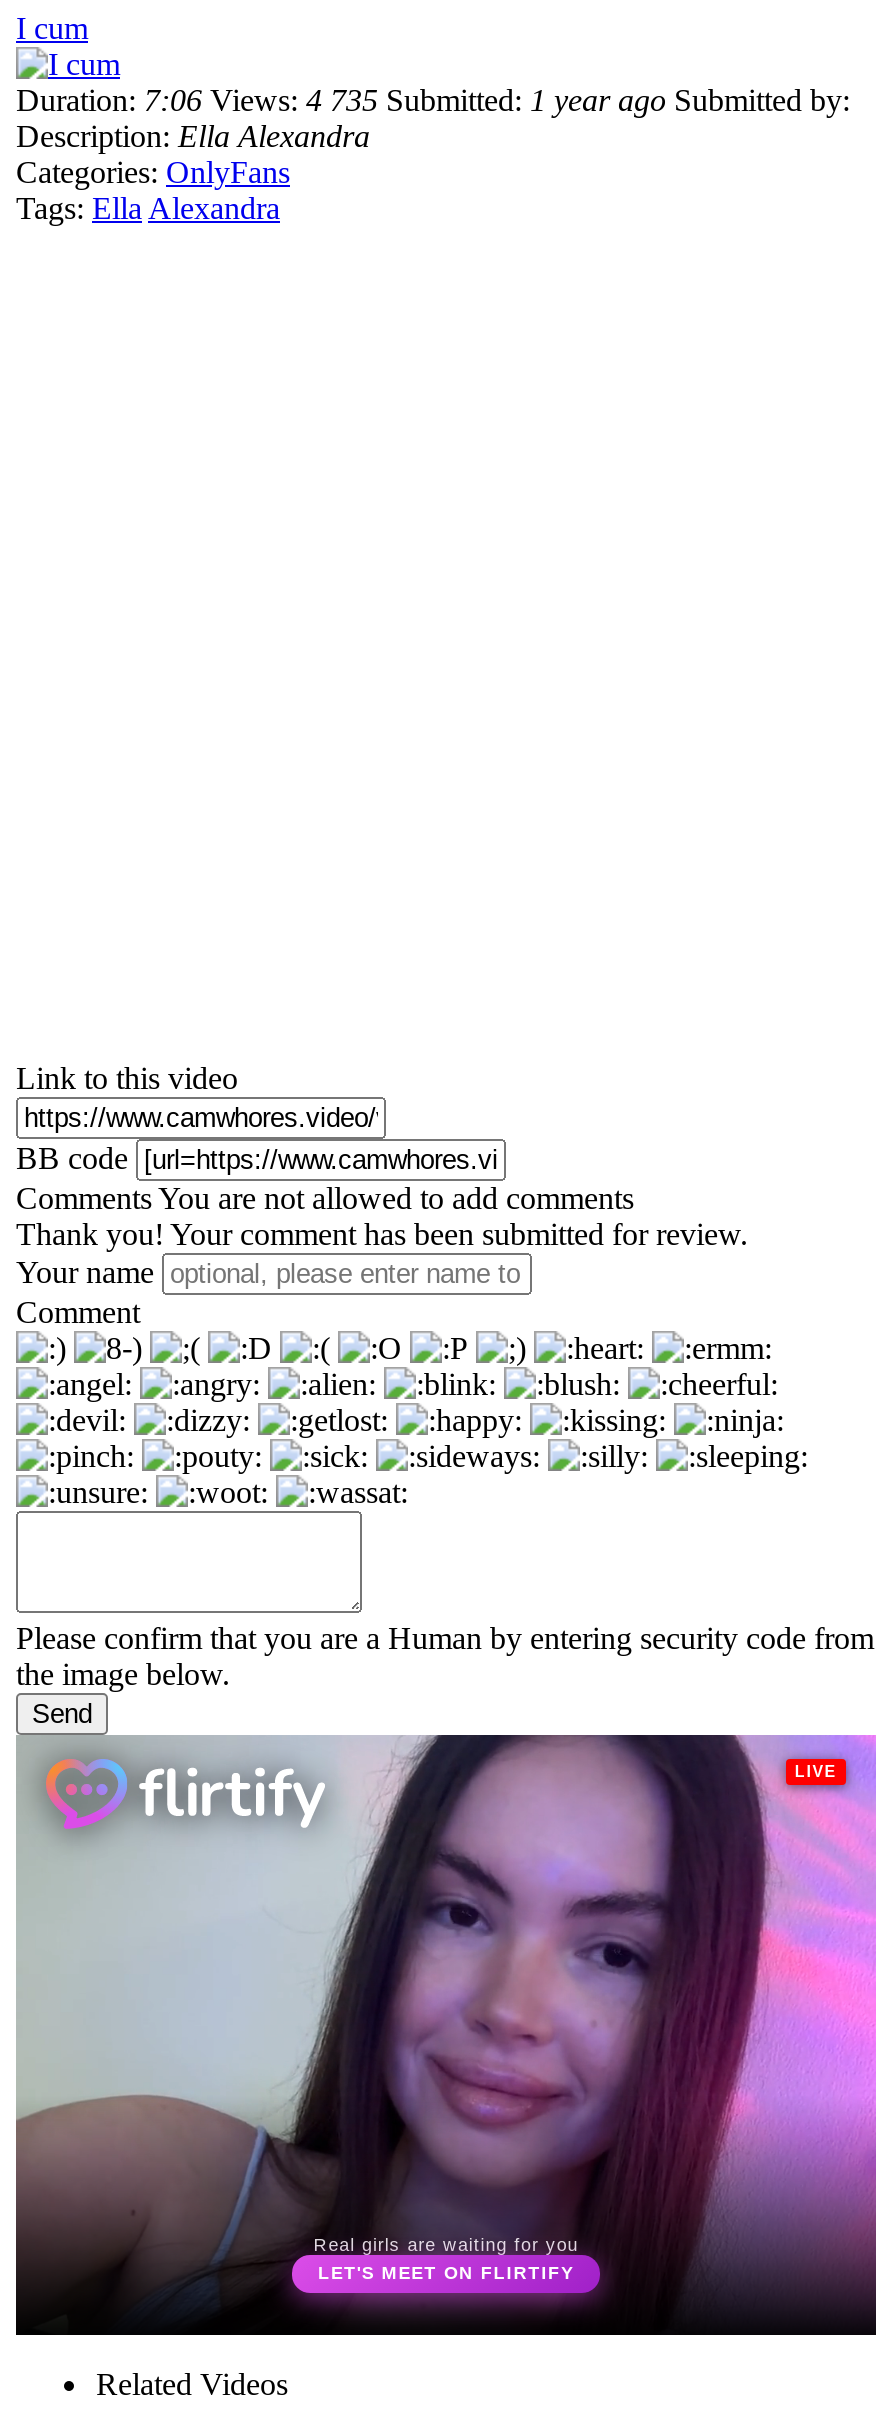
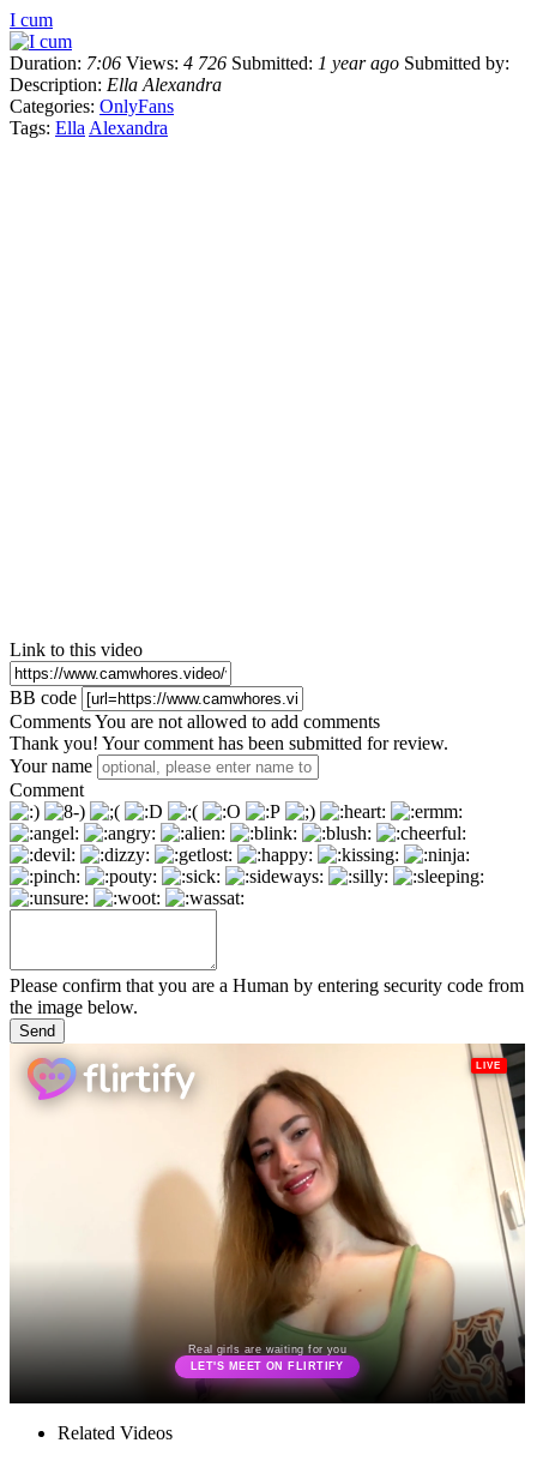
- Duration: 7:06 Views: 4 735 Submitted: 1 year ago Submitted by:
+ Duration: 7:06 Views: 4 726 Submitted: 1 year ago Submitted by:

- [image]
+ [image]
